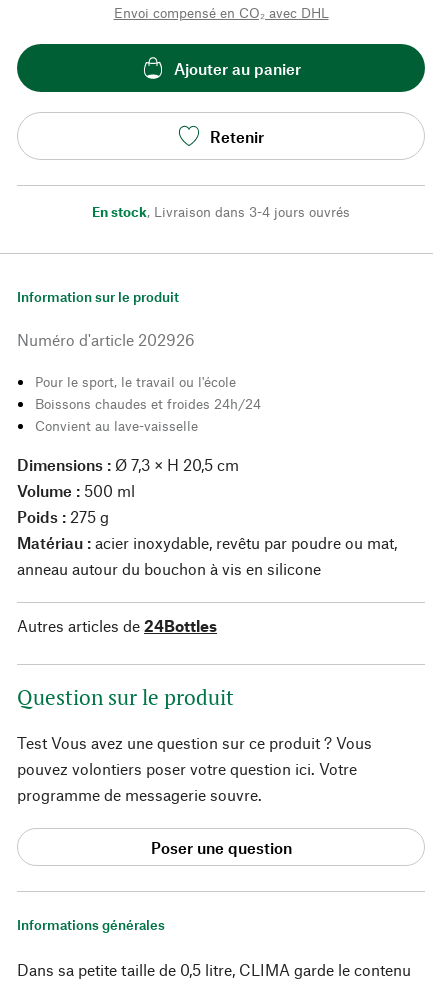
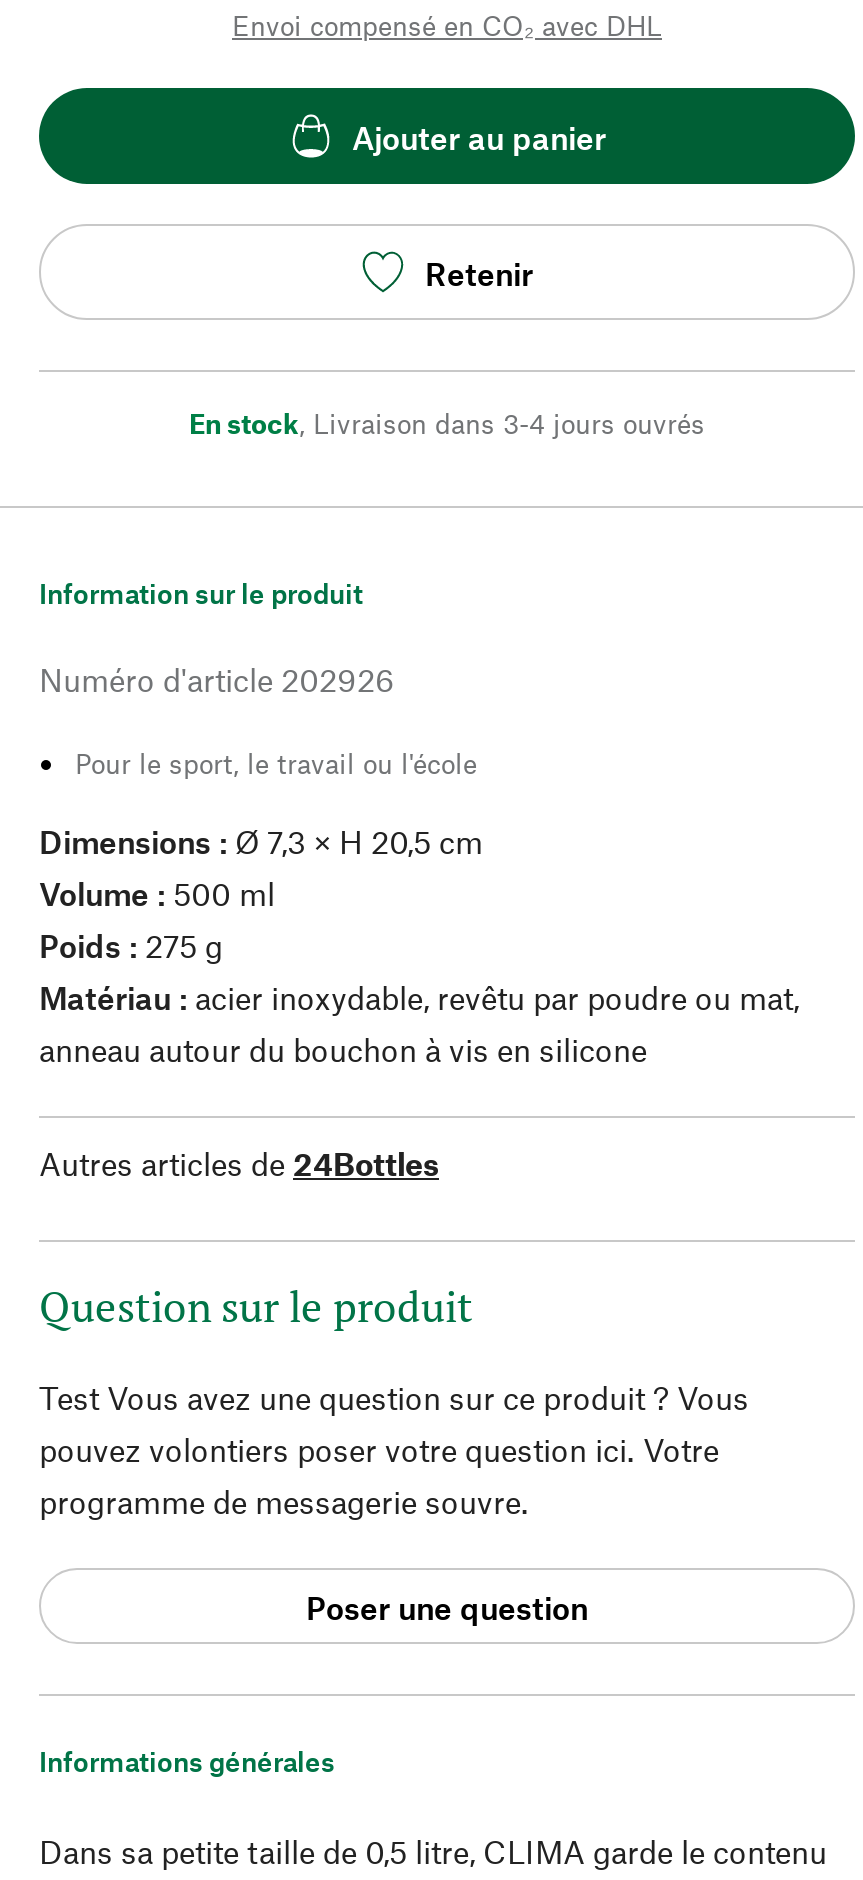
- Boissons chaudes et froides 24h/24
- Convient au lave-vaisselle
